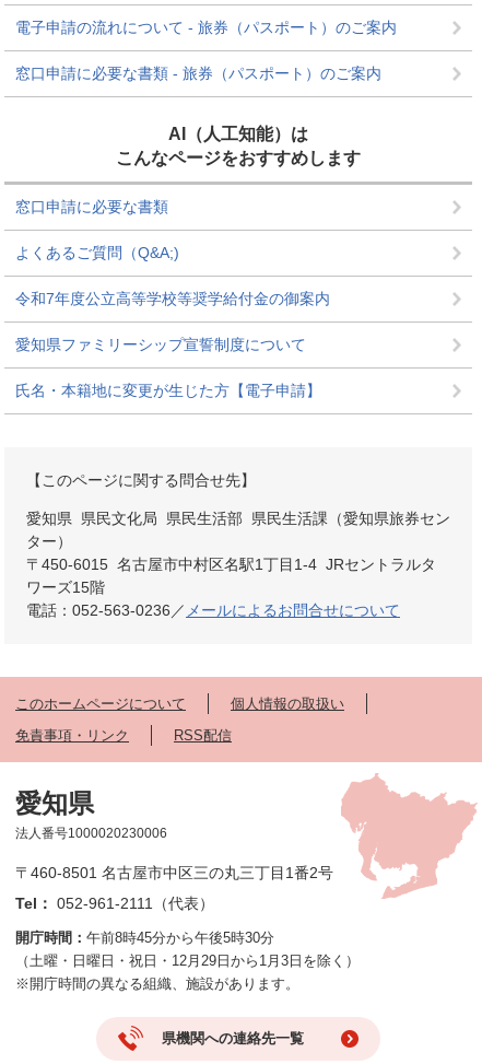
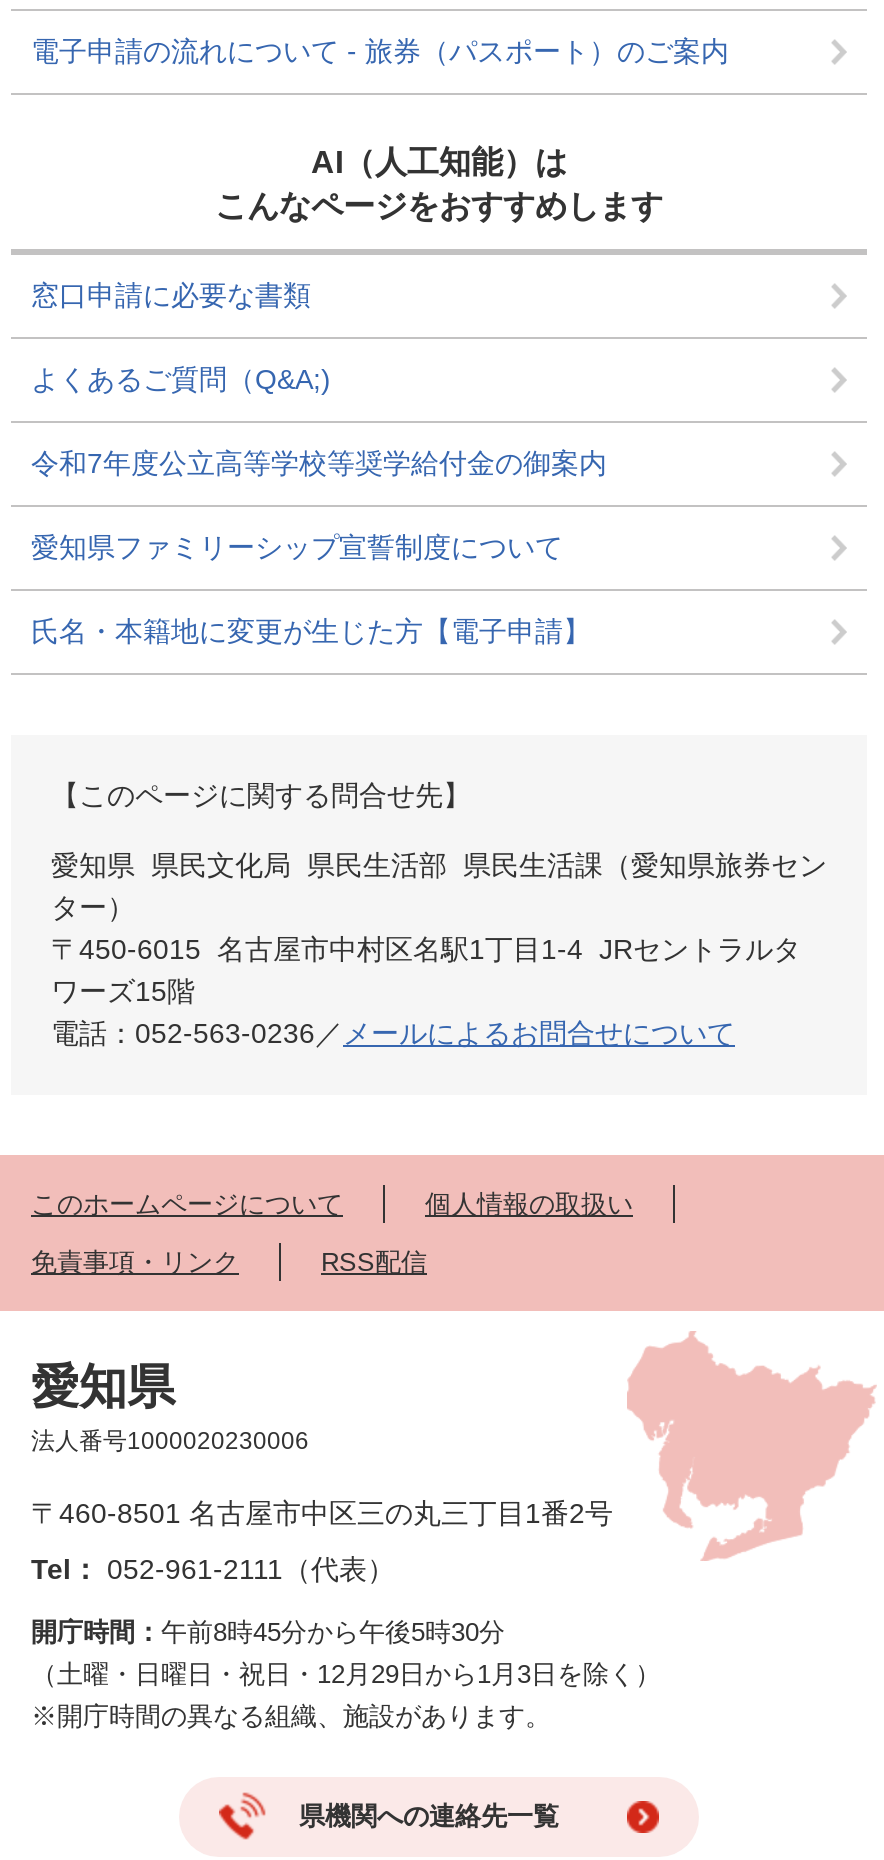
- 窓口申請に必要な書類 - 旅券（パスポート）のご案内
